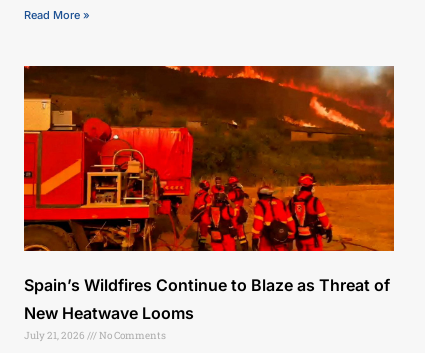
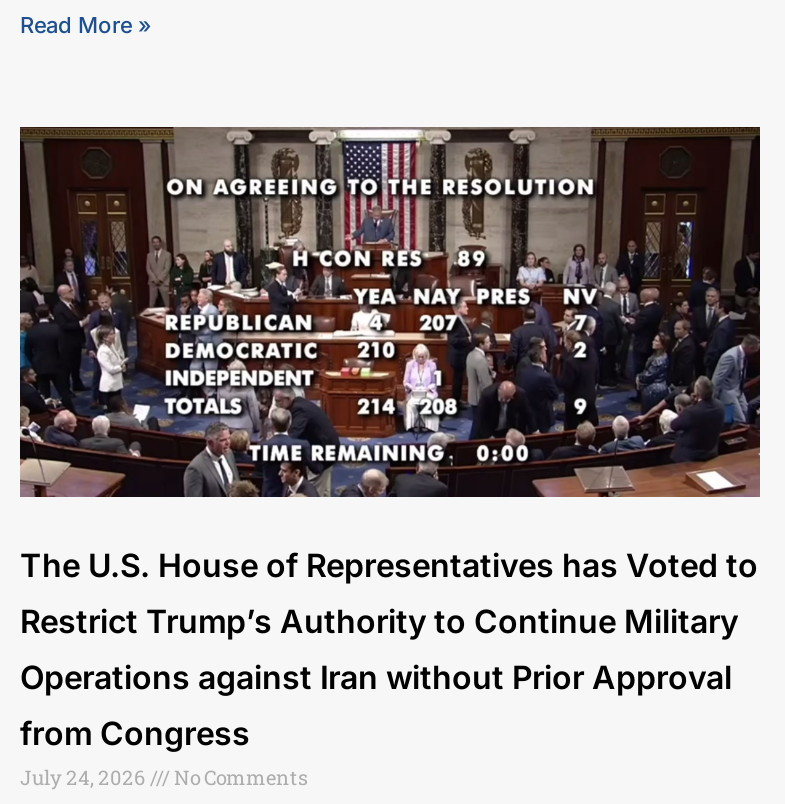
- [image]
+ [image]

- Spain’s Wildfires Continue to Blaze as Threat of
- New Heatwave Looms
- July 21, 2026
+ The U.S. House of Representatives has Voted to
+ Restrict Trump’s Authority to Continue Military
+ Operations against Iran without Prior Approval
+ from Congress
+ July 24, 2026
